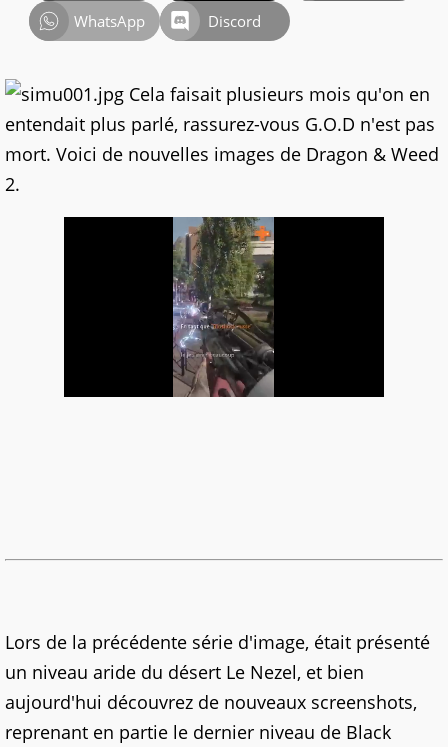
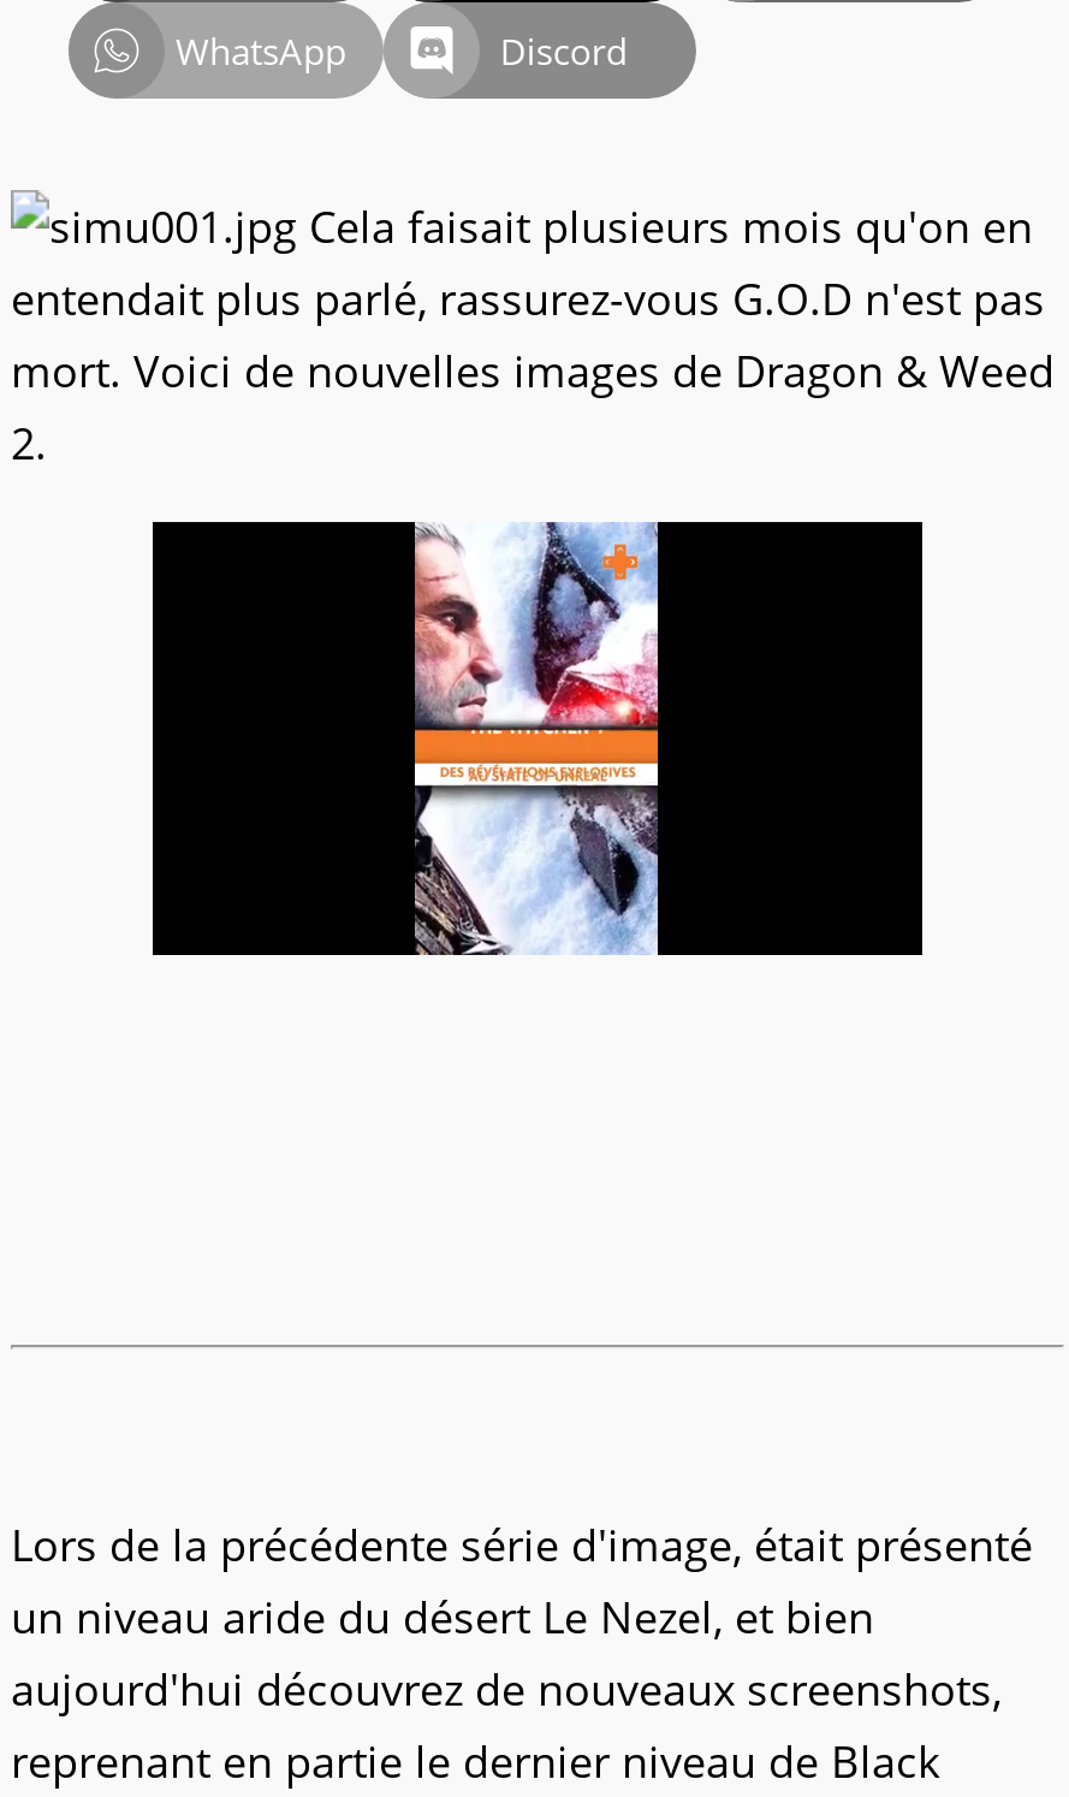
- [image]
+ [image]
